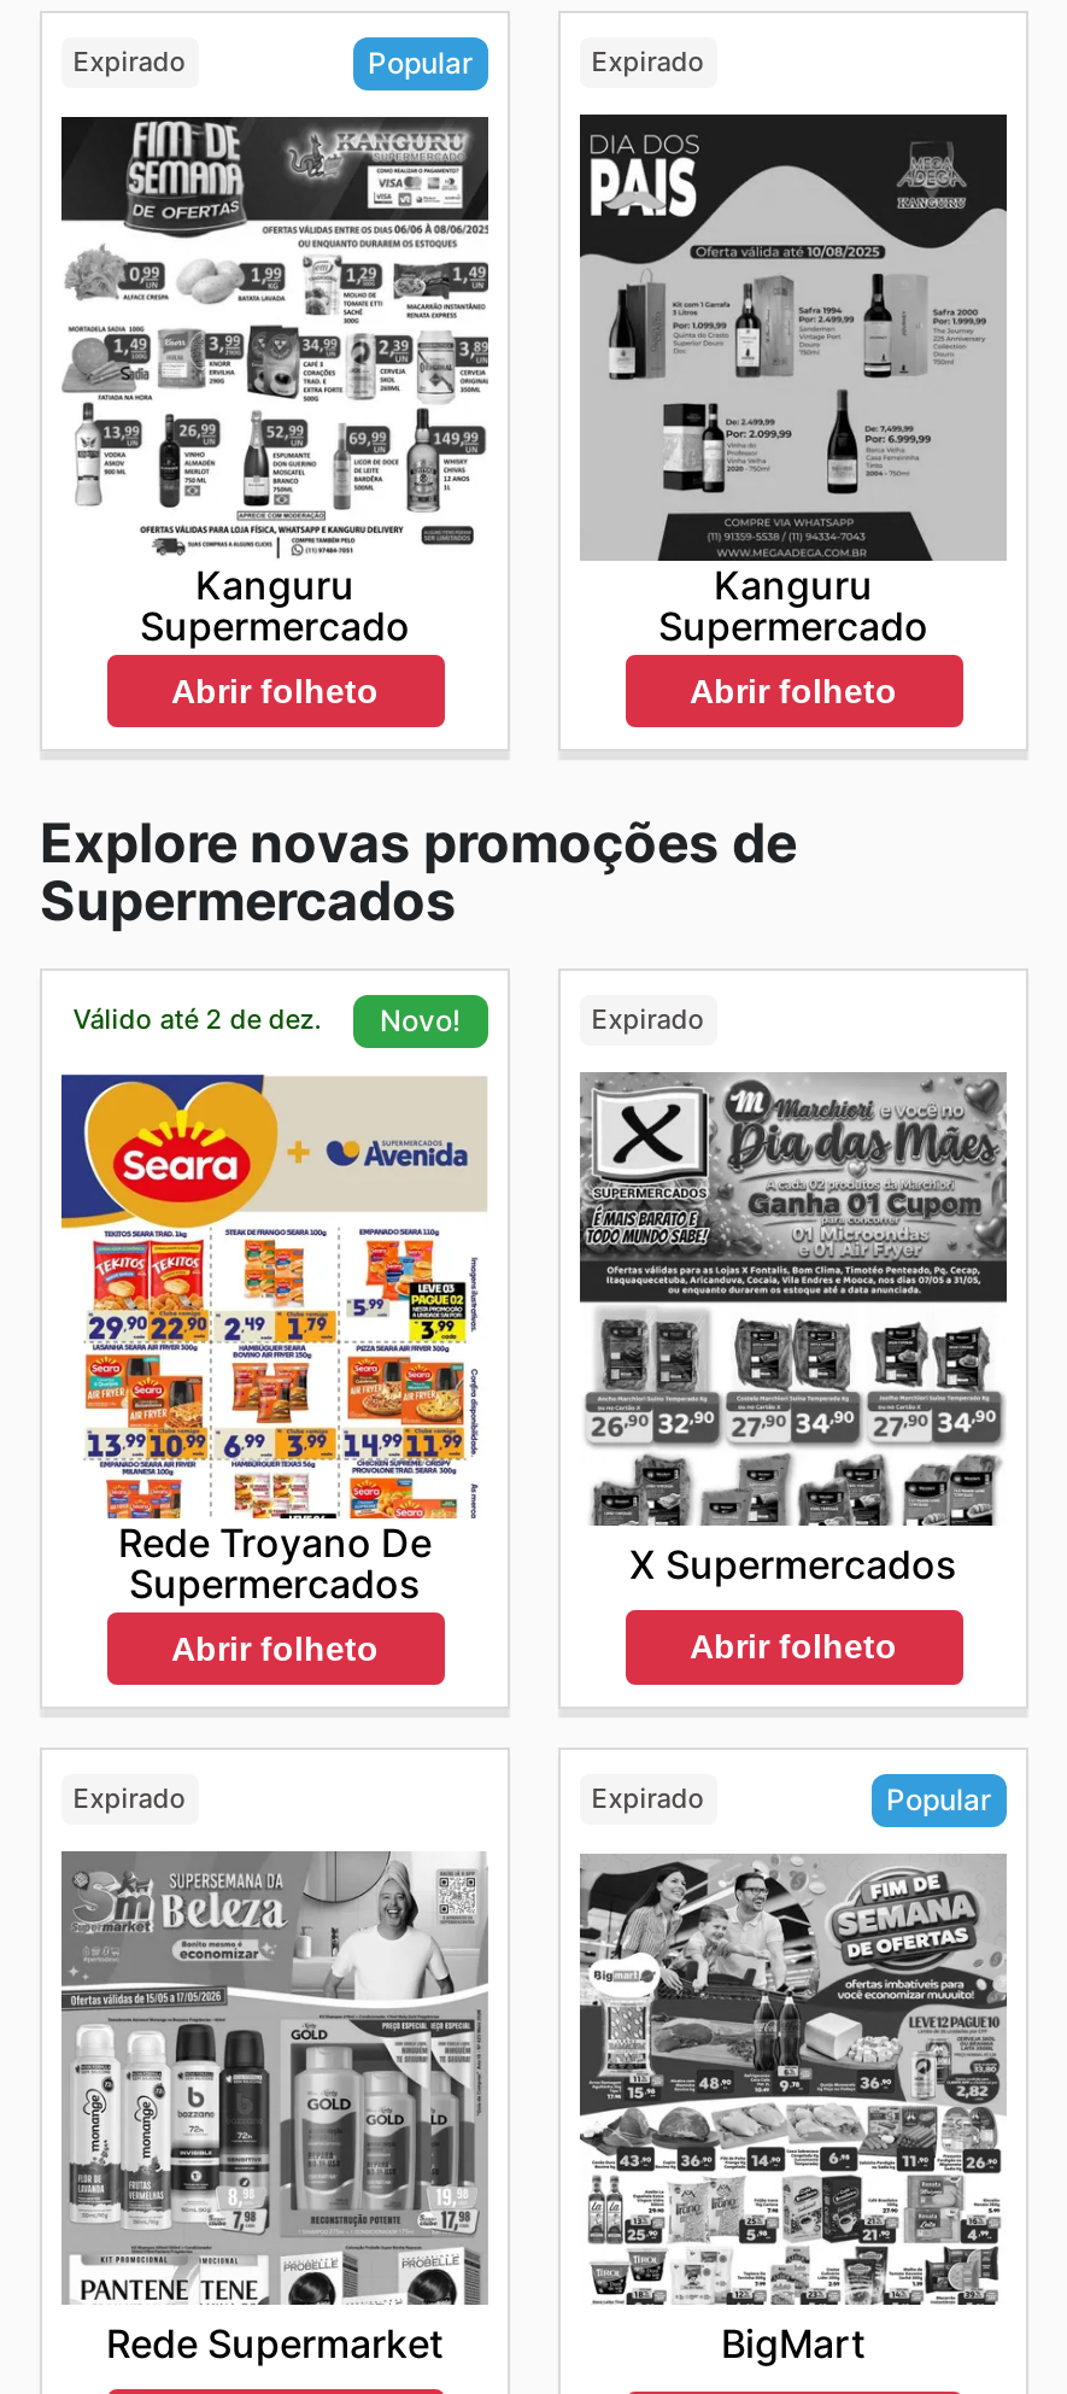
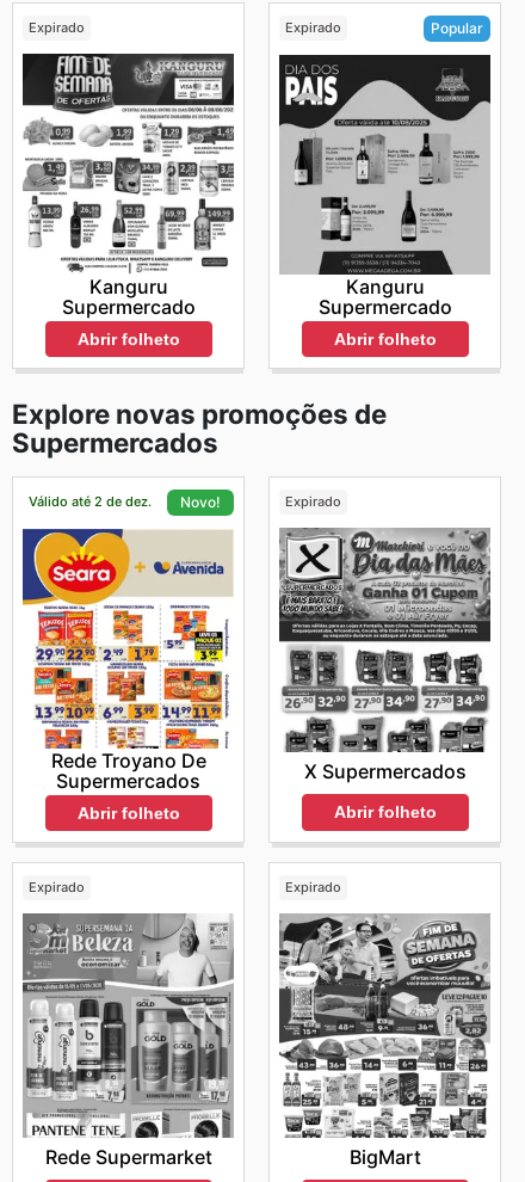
- Popular

+ Popular

- Popular
